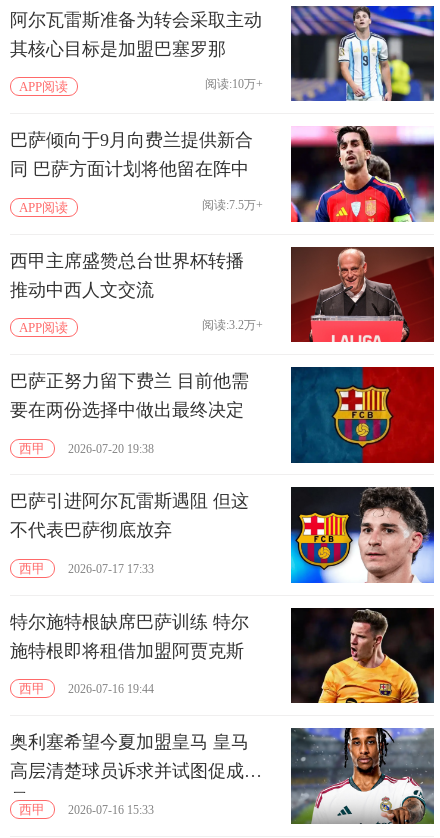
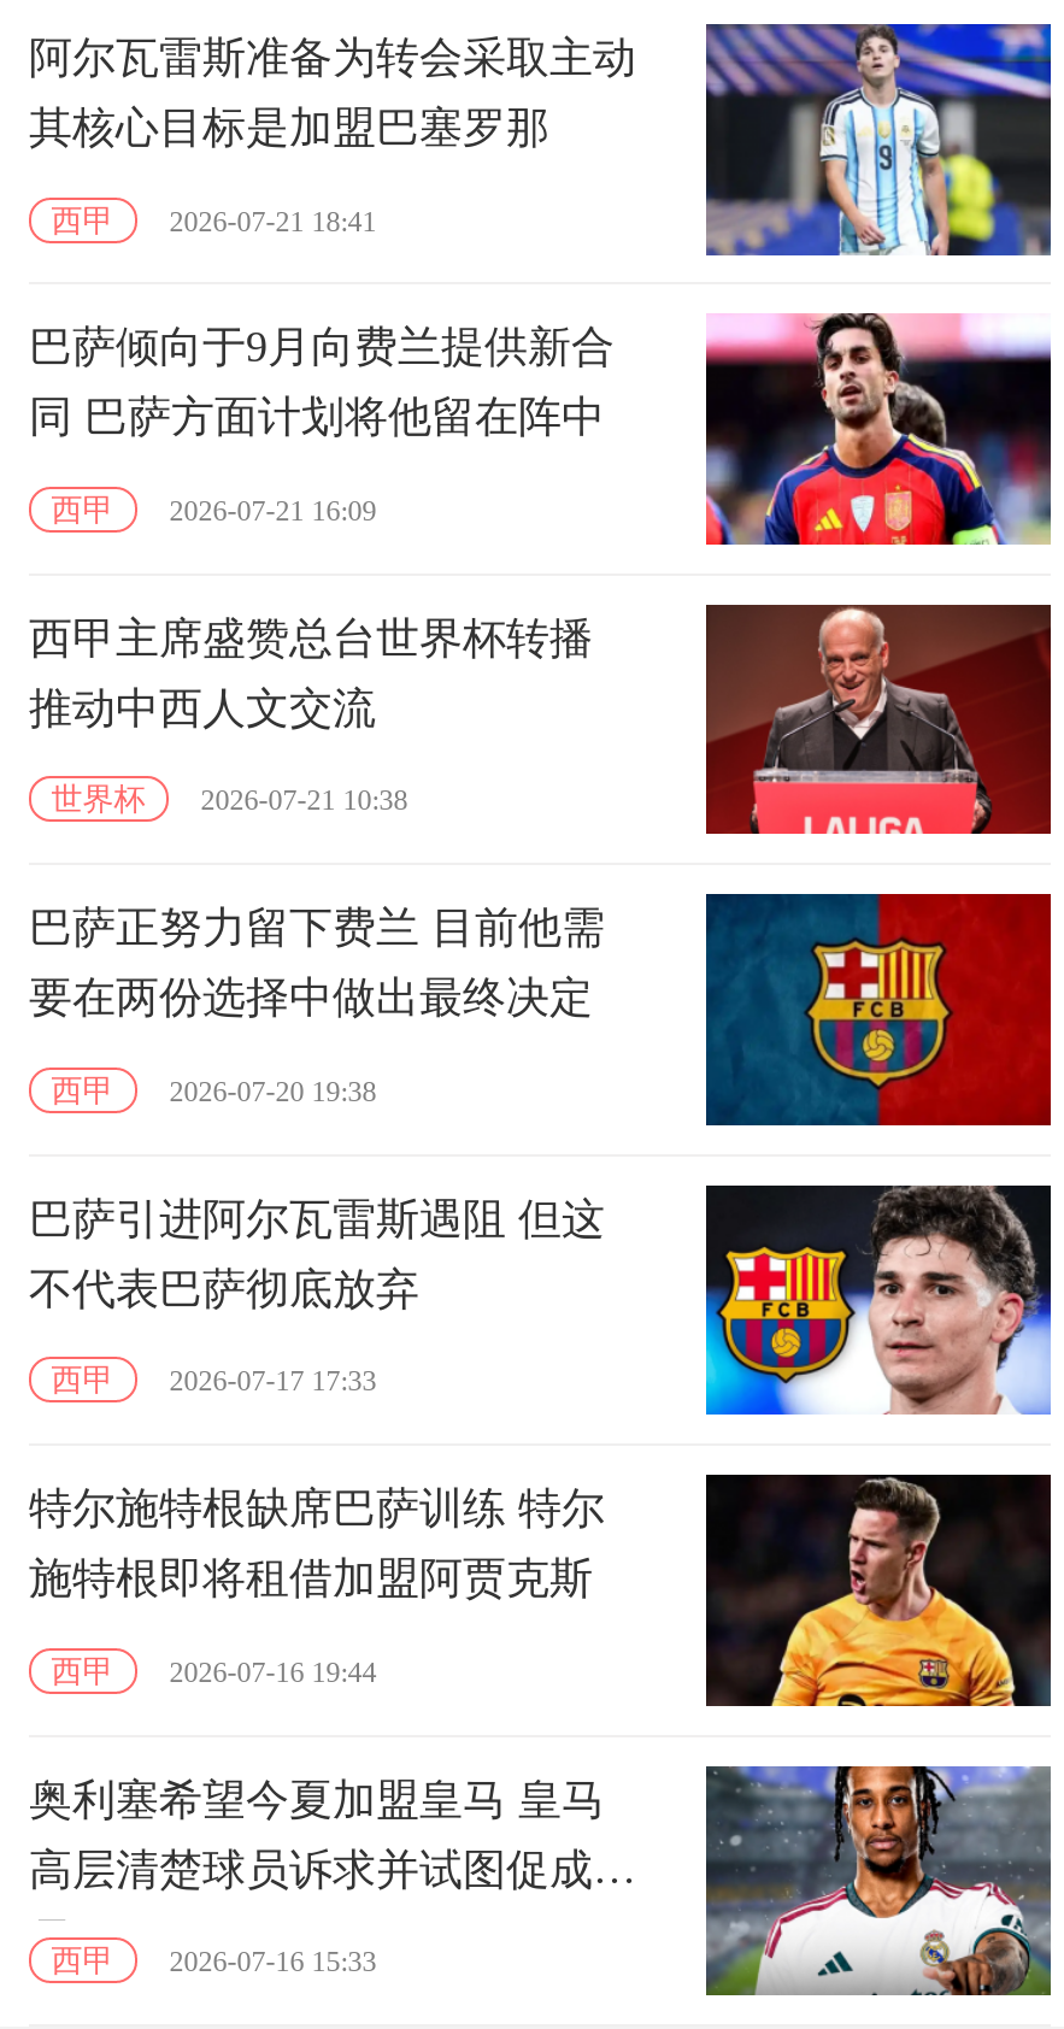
- APP阅读
- 阅读:10万+
+ 西甲
+ 2026-07-21 18:41

- APP阅读
- 阅读:7.5万+
+ 西甲
+ 2026-07-21 16:09

- APP阅读
- 阅读:3.2万+
+ 世界杯
+ 2026-07-21 10:38
